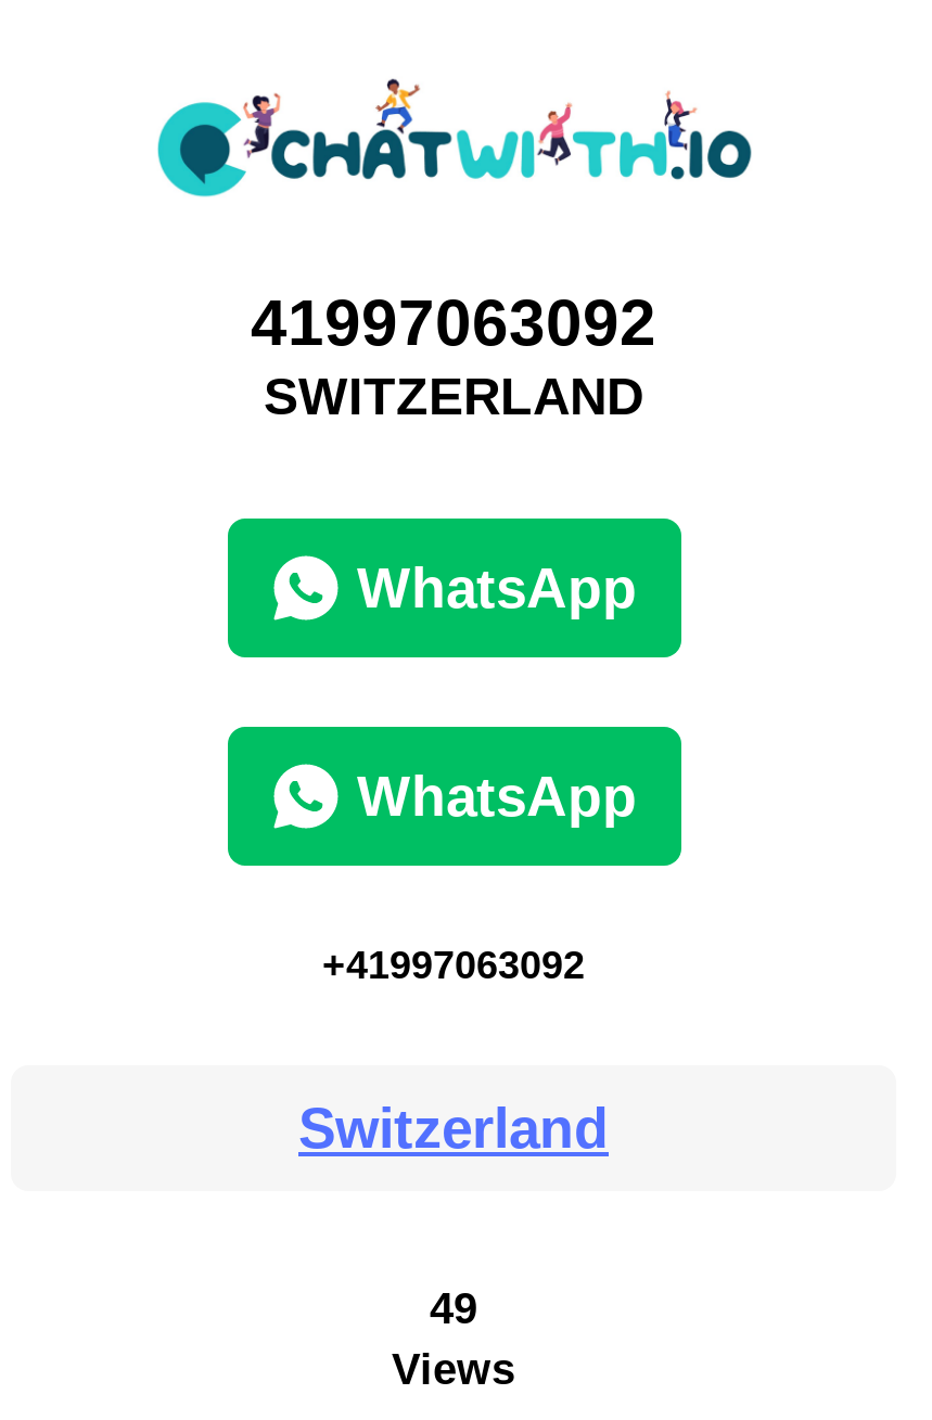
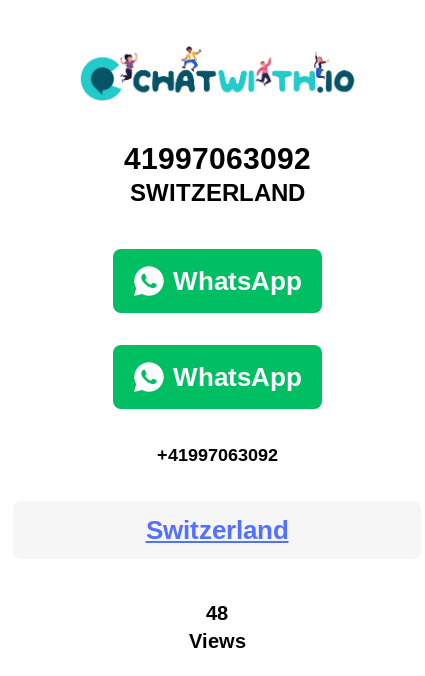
- 49
+ 48
